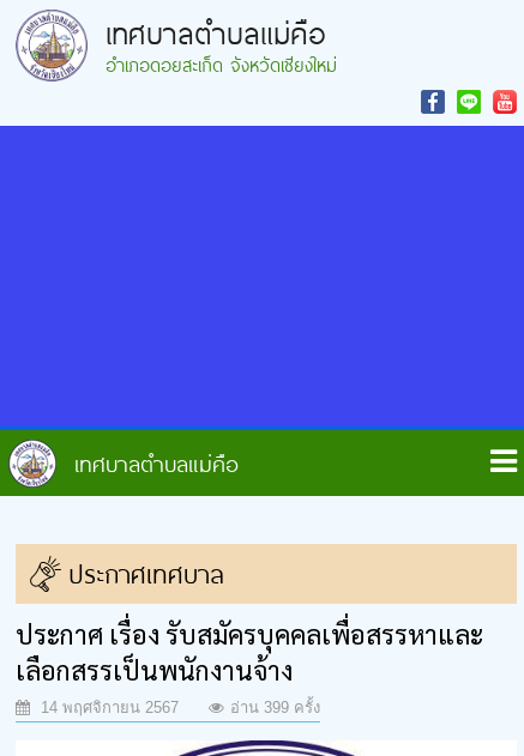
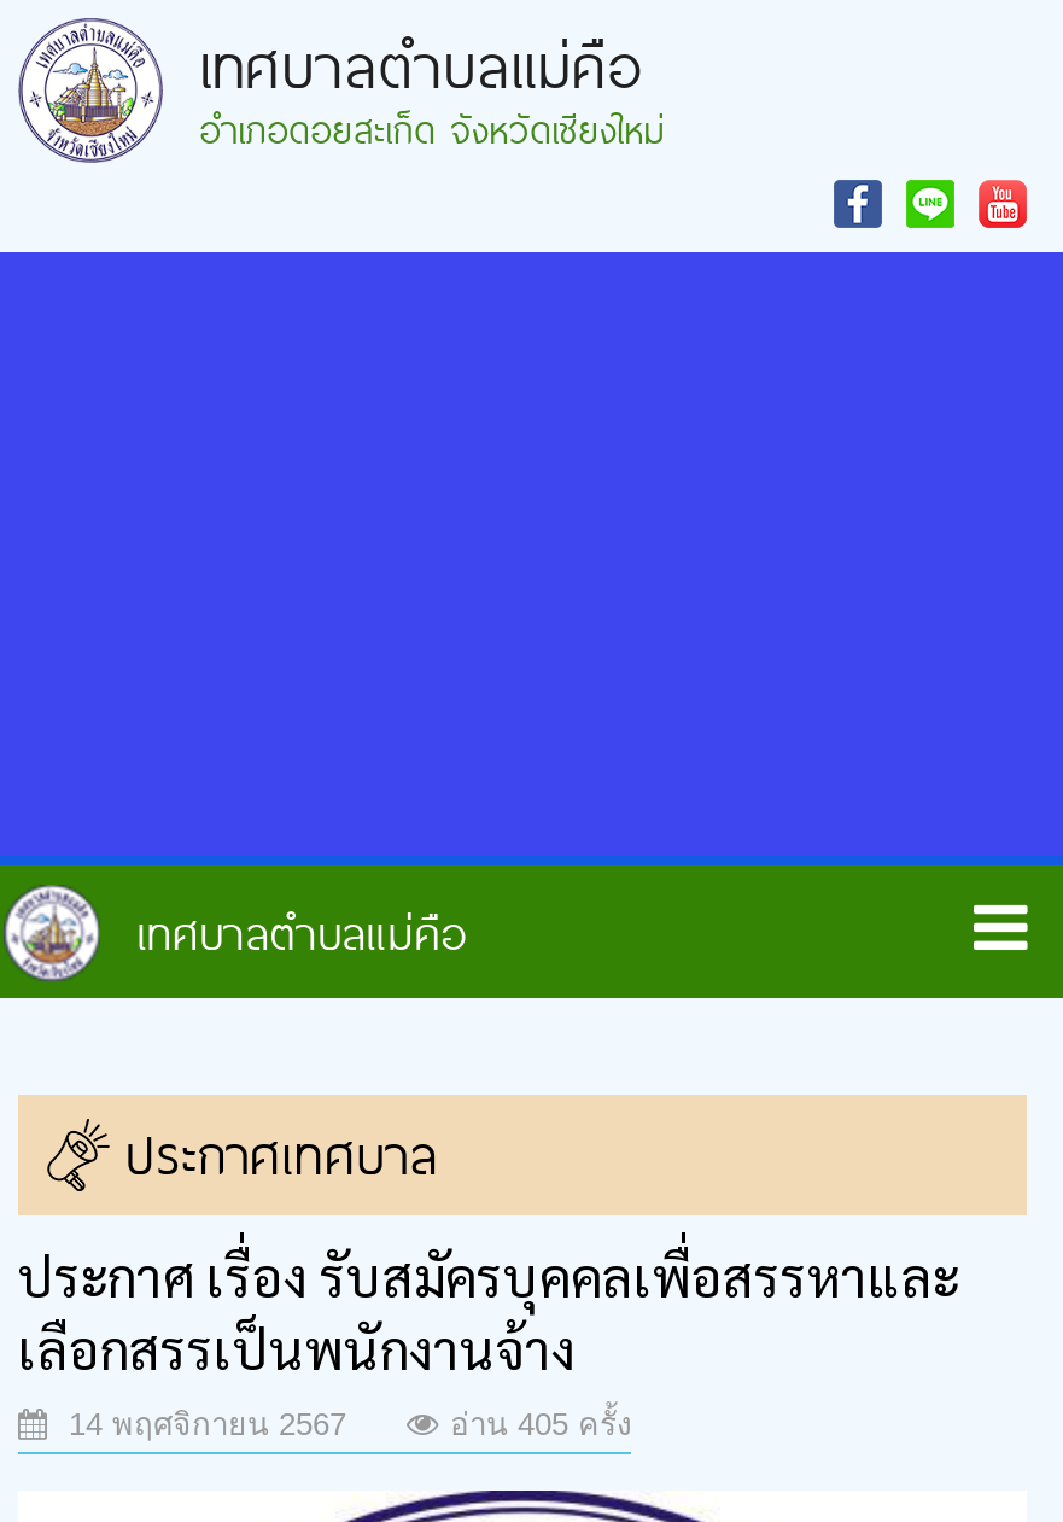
- อ่าน 399 ครั้ง
+ อ่าน 405 ครั้ง
